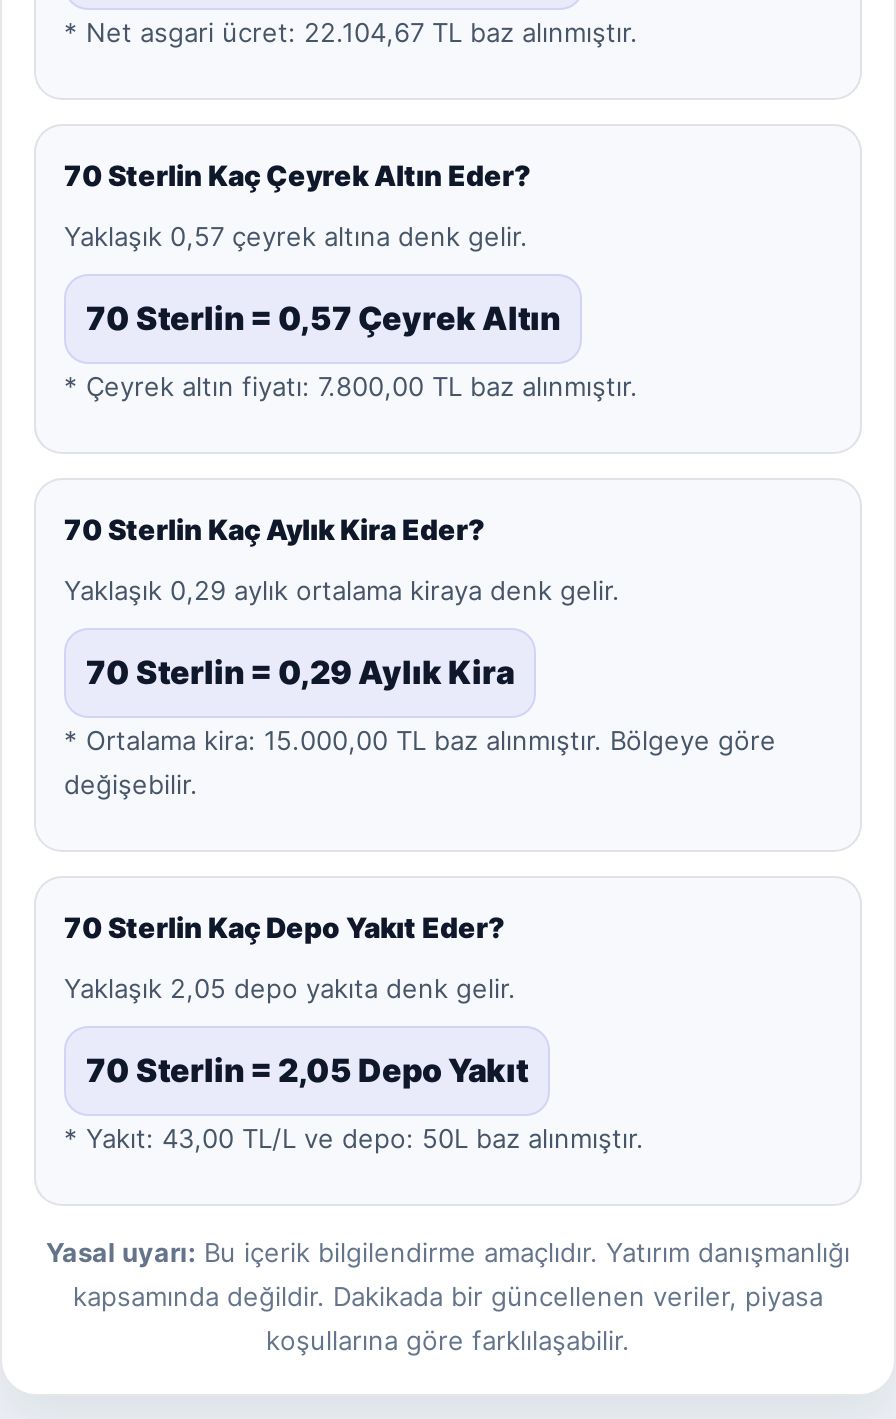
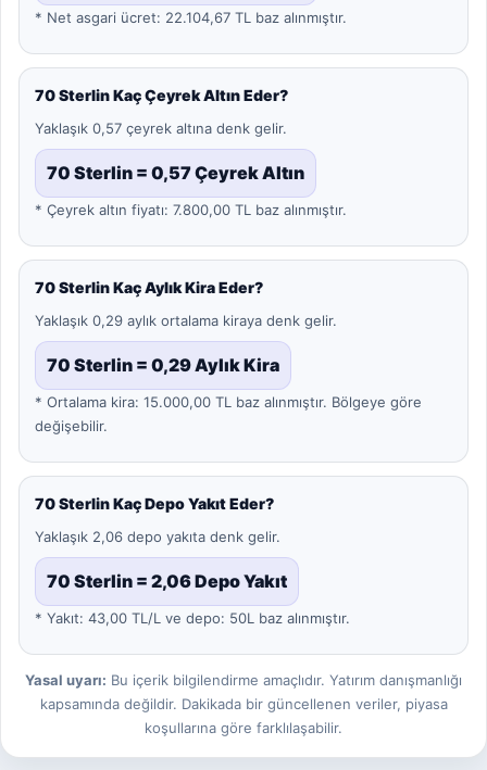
- Yaklaşık 2,05 depo yakıta denk gelir.
+ Yaklaşık 2,06 depo yakıta denk gelir.

- 70 Sterlin = 2,05 Depo Yakıt
+ 70 Sterlin = 2,06 Depo Yakıt
